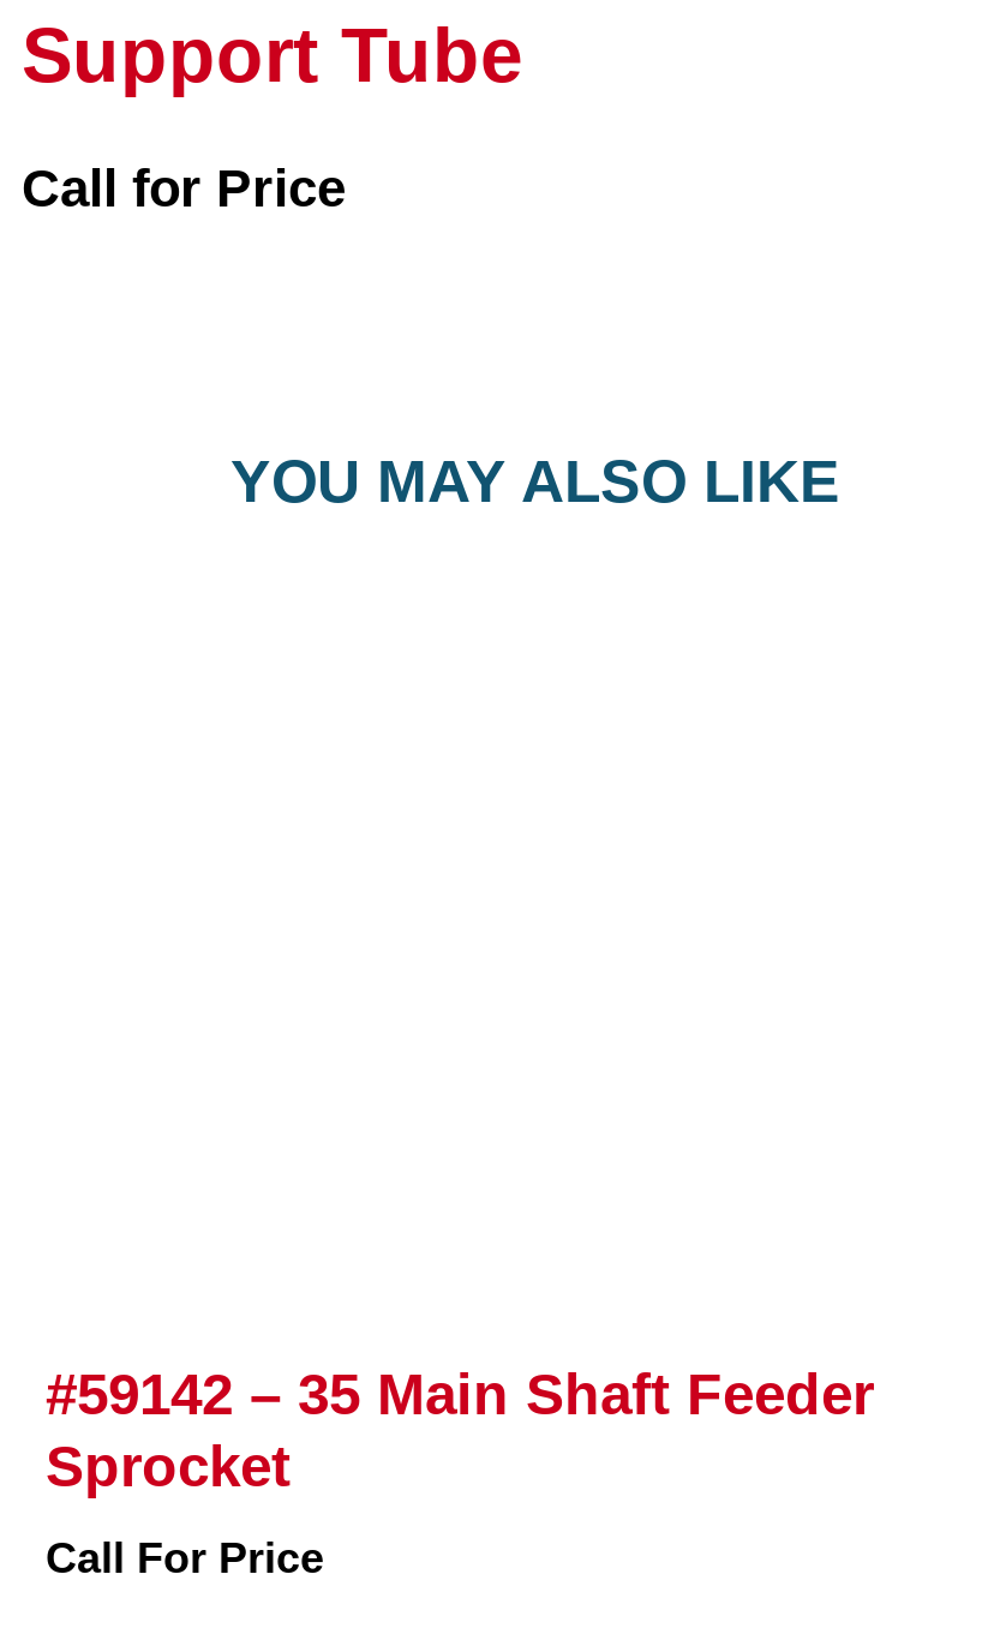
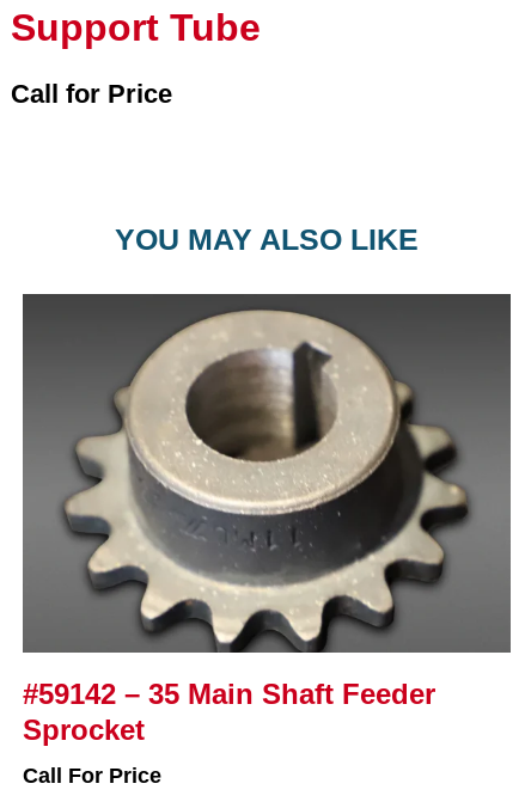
+ [image]
